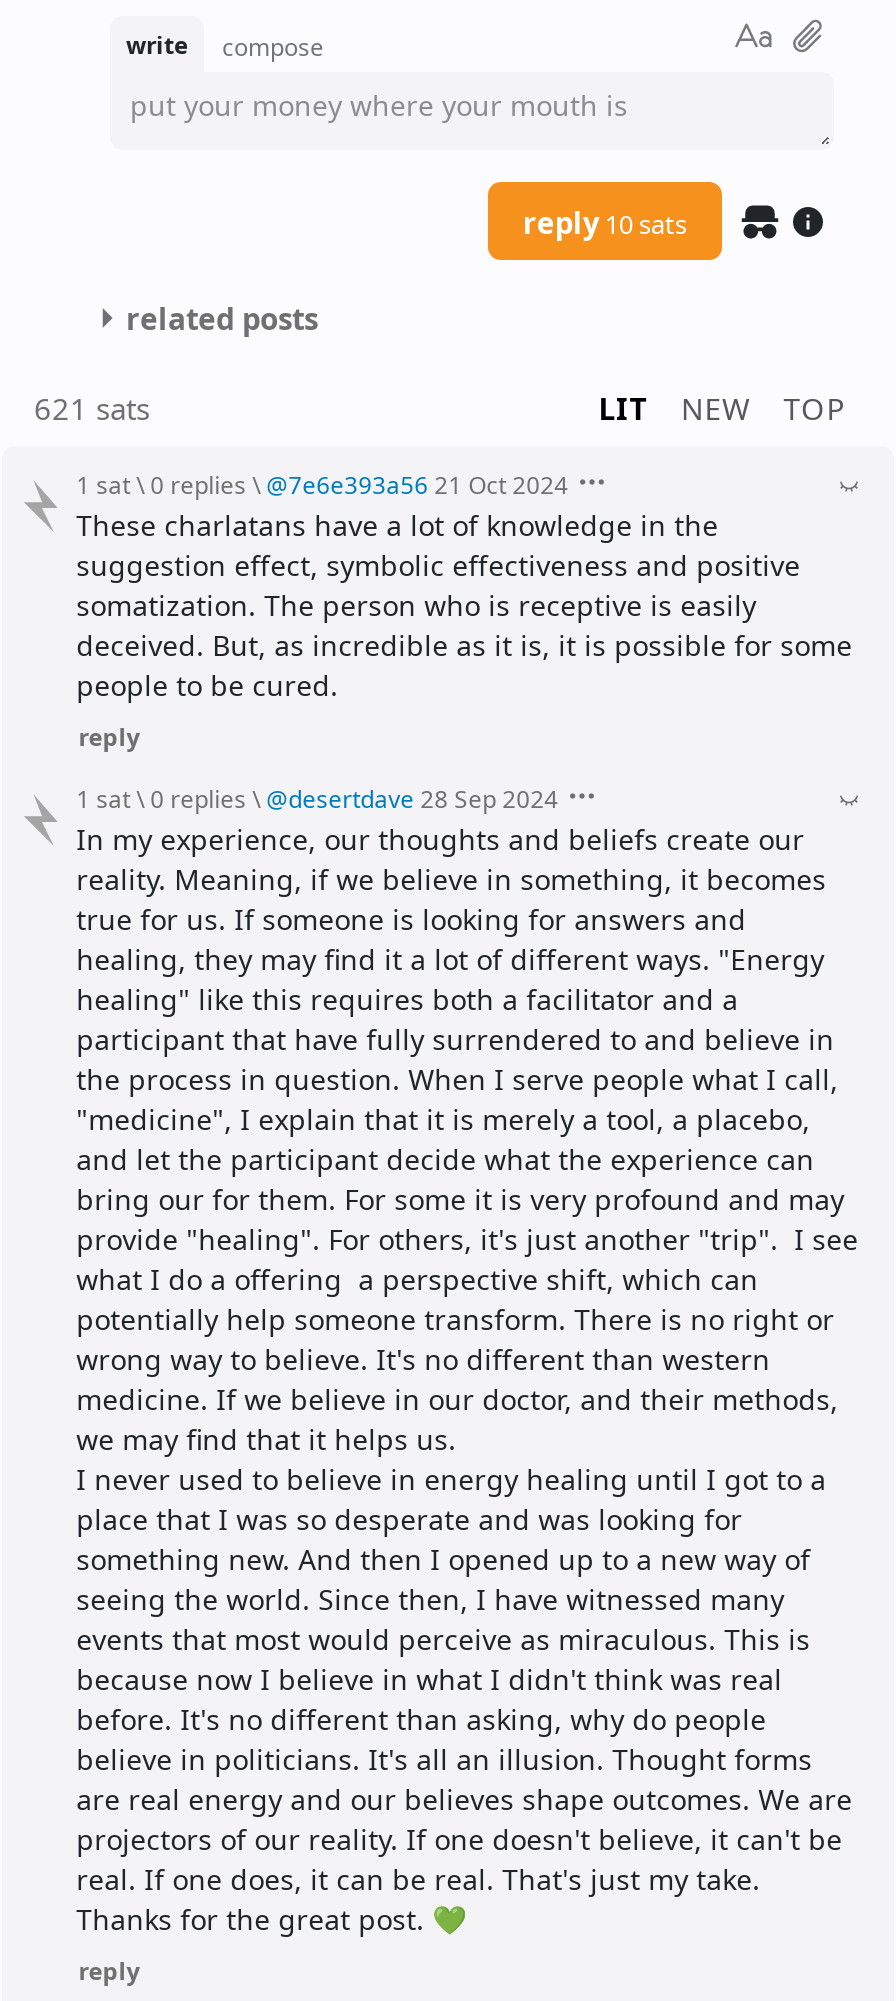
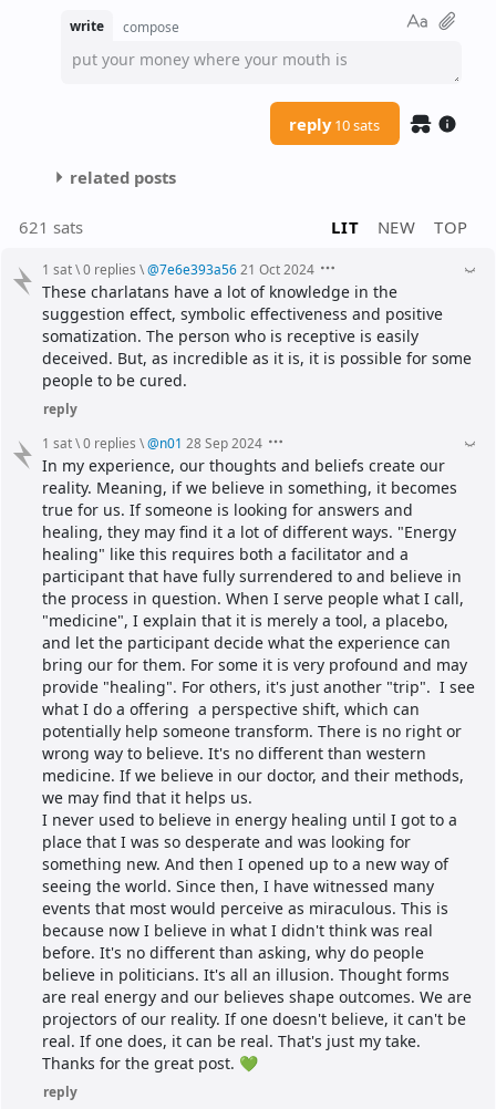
- 1 sat \ 0 replies \ @desertdave 28 Sep 2024
+ 1 sat \ 0 replies \ @n01 28 Sep 2024
